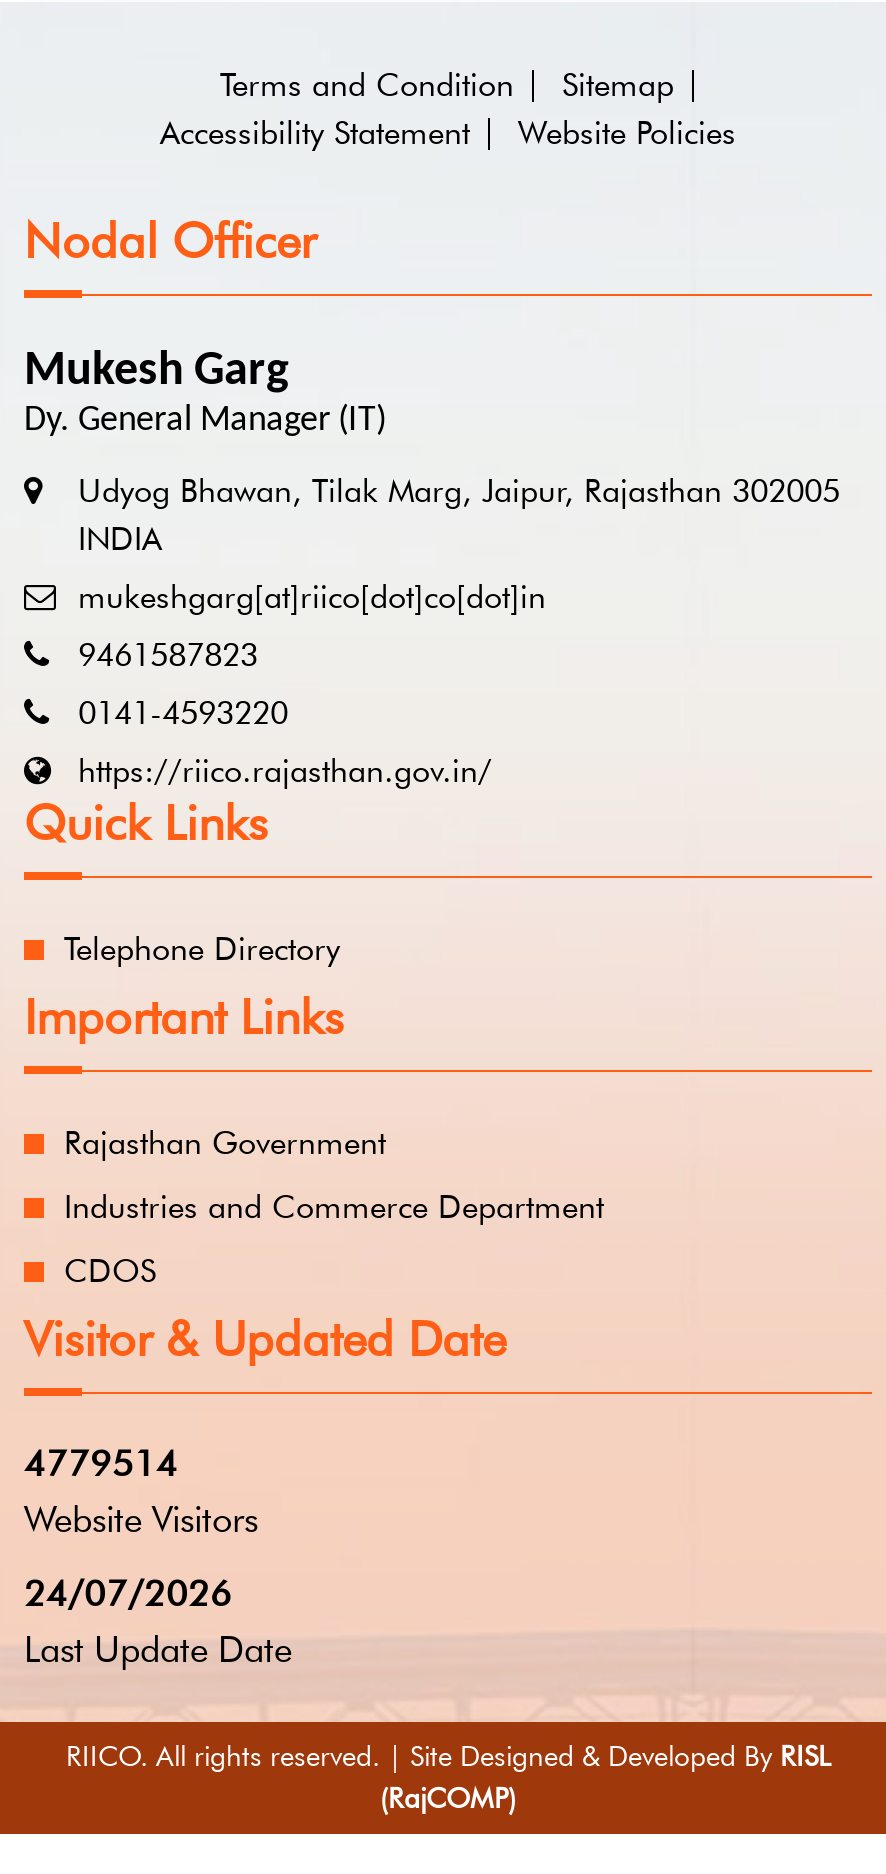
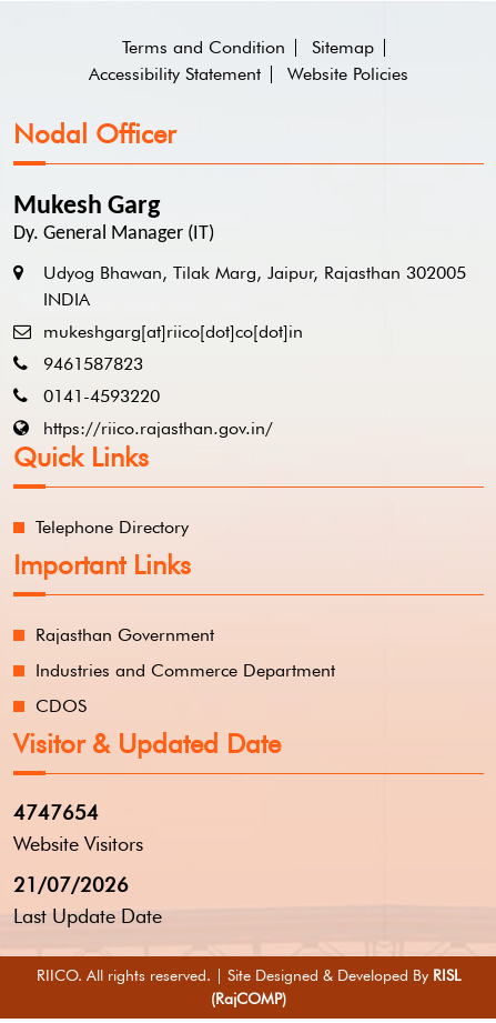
- 4779514
+ 4747654

- 24/07/2026
+ 21/07/2026
